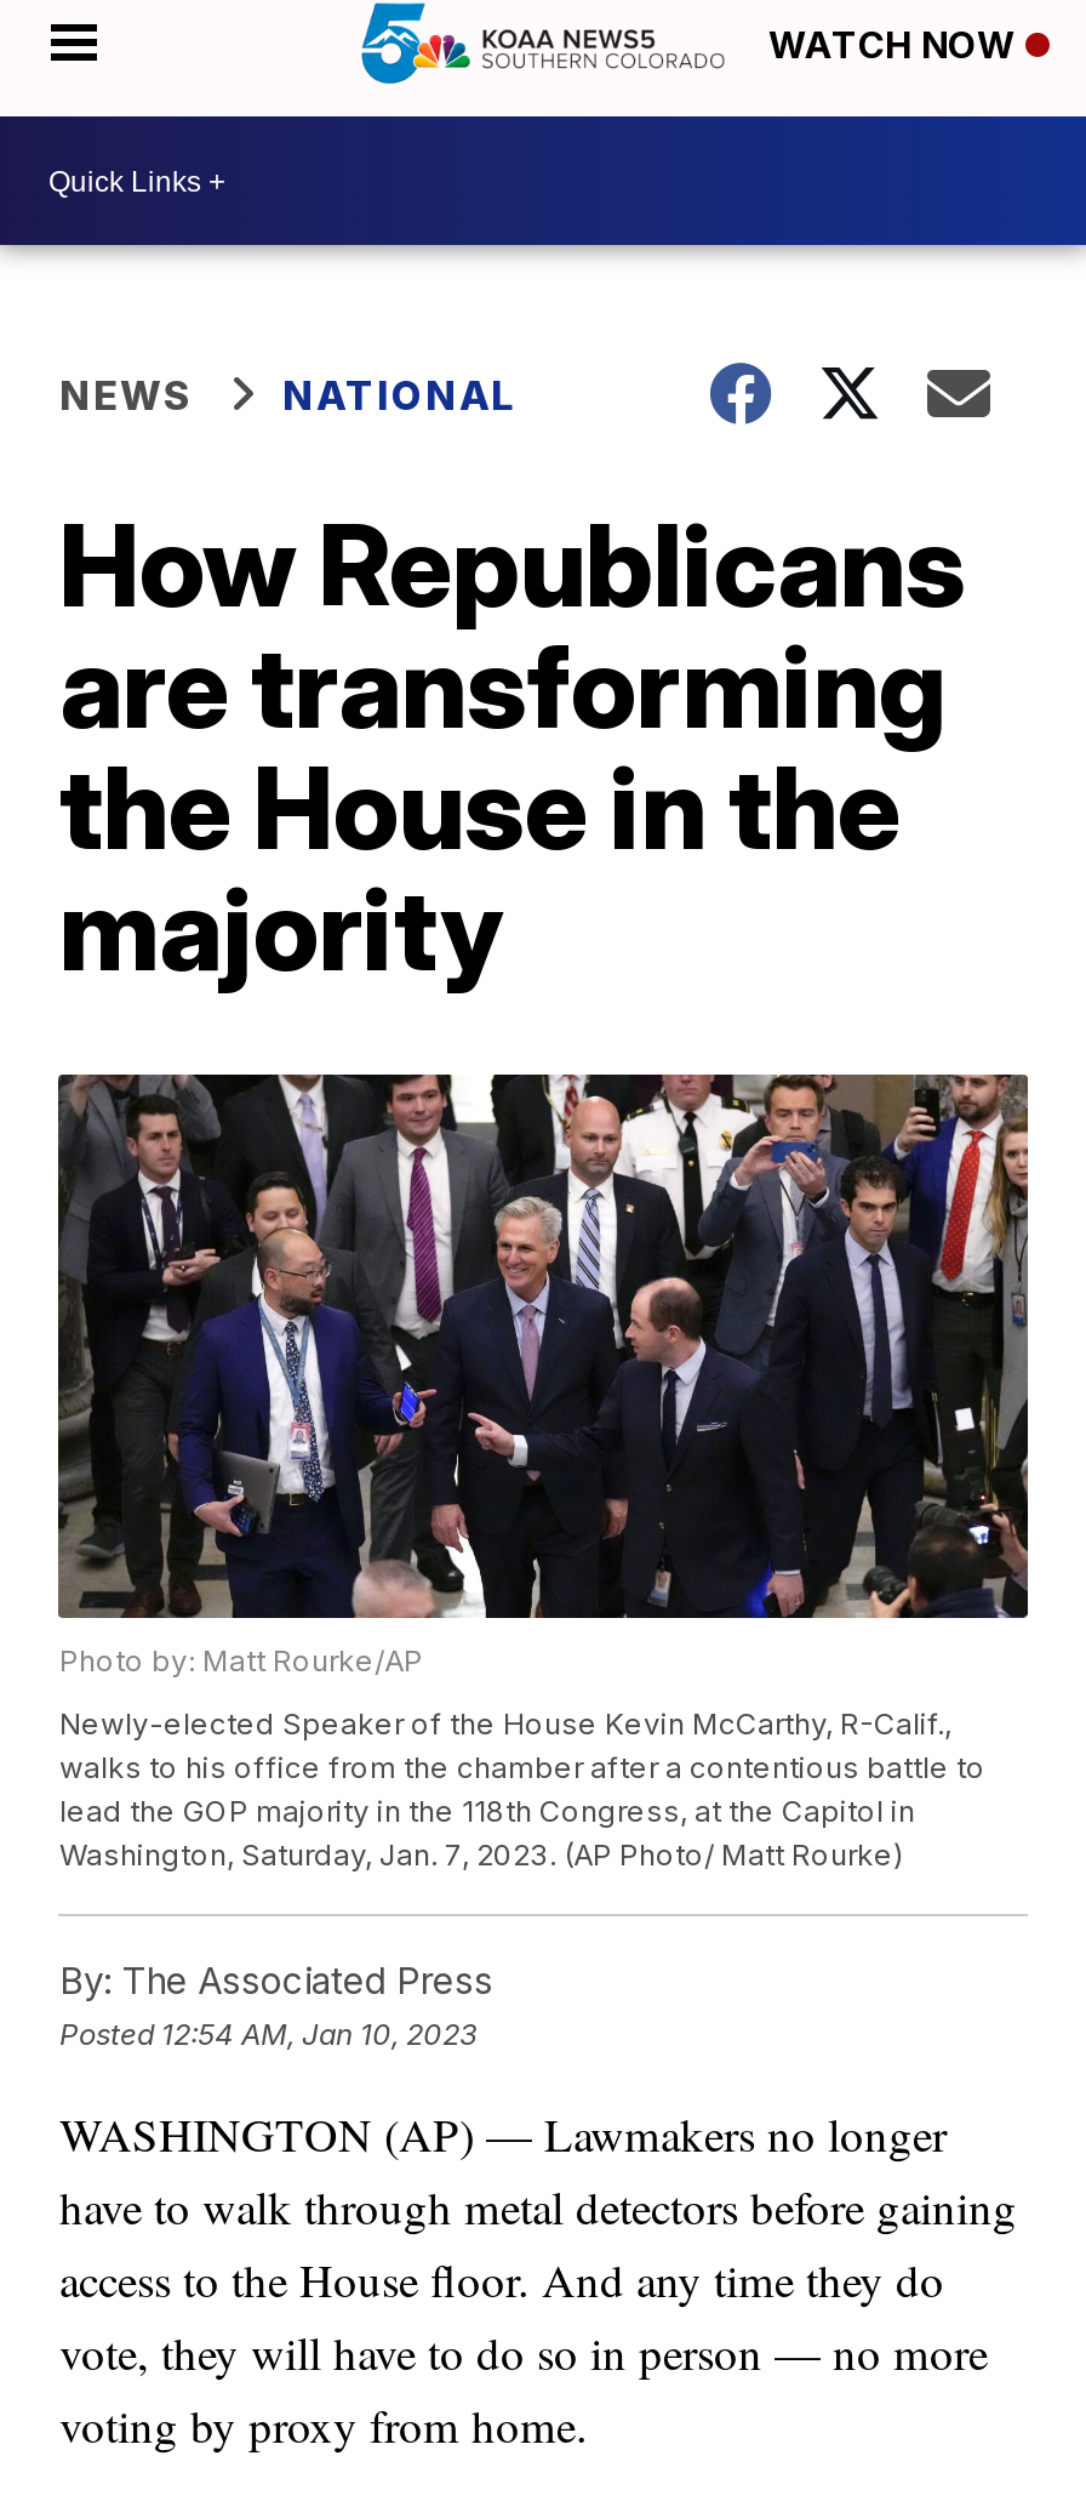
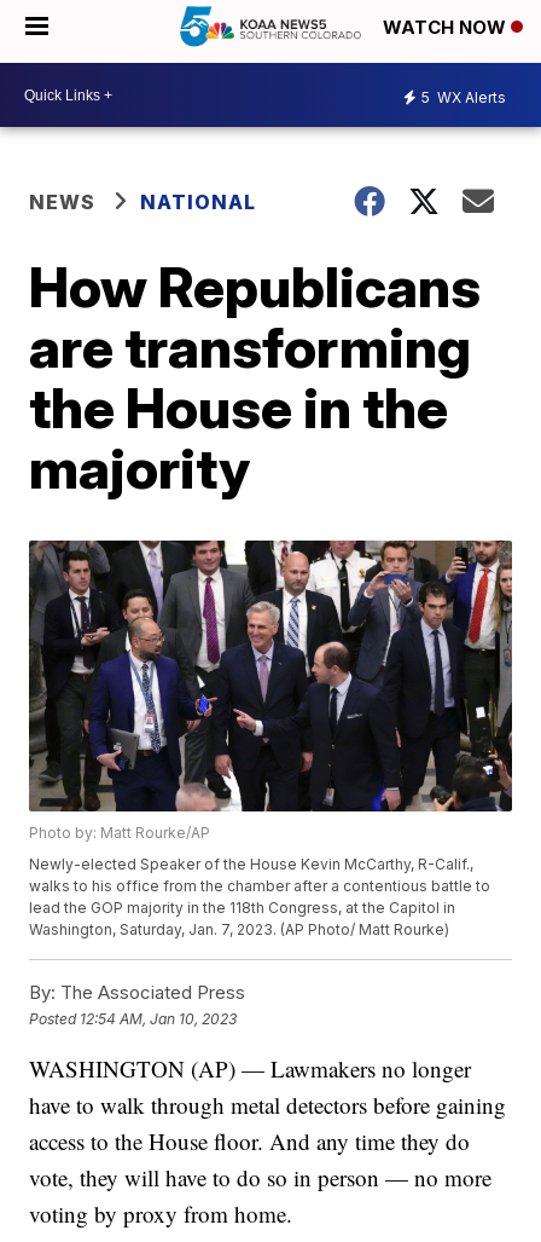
+ 5 WX Alerts
